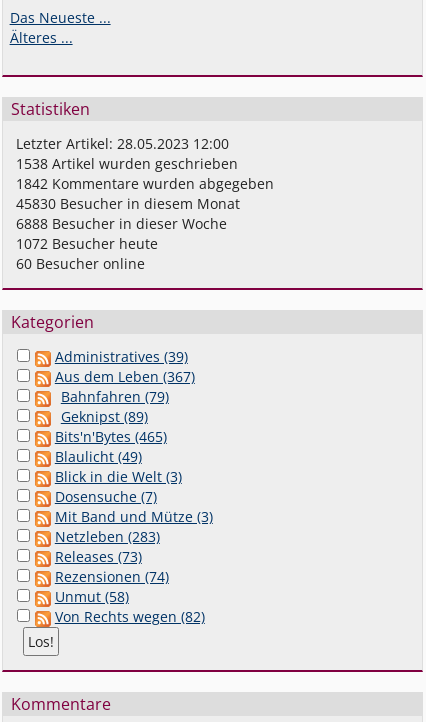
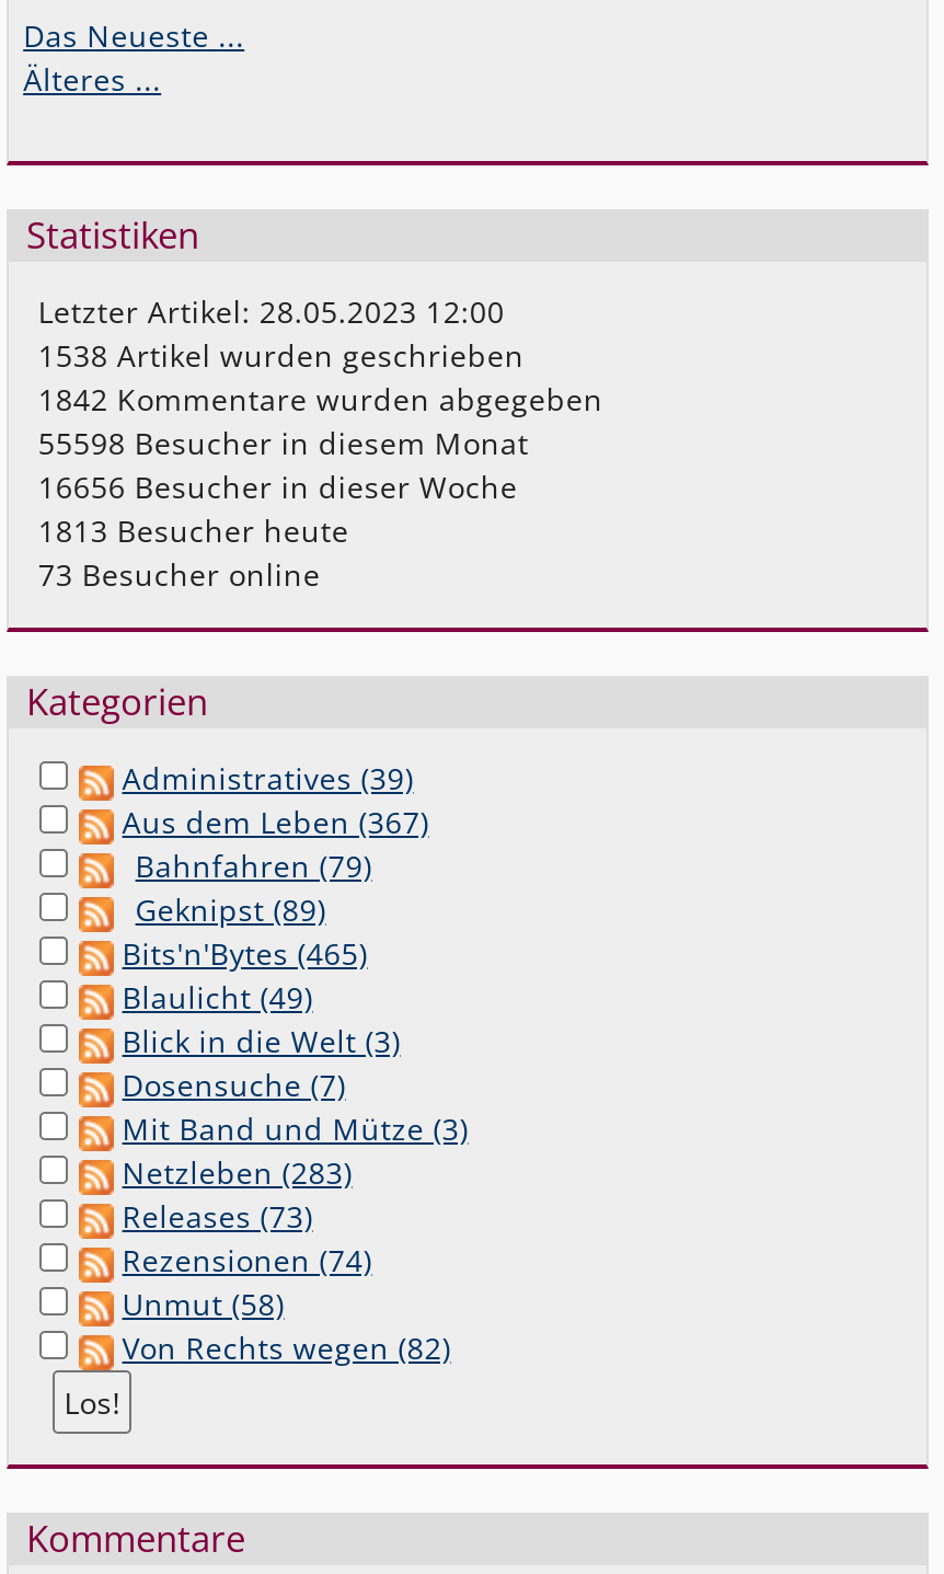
- 45830 Besucher in diesem Monat
+ 55598 Besucher in diesem Monat

- 6888 Besucher in dieser Woche
+ 16656 Besucher in dieser Woche

- 1072 Besucher heute
+ 1813 Besucher heute

- 60 Besucher online
+ 73 Besucher online
